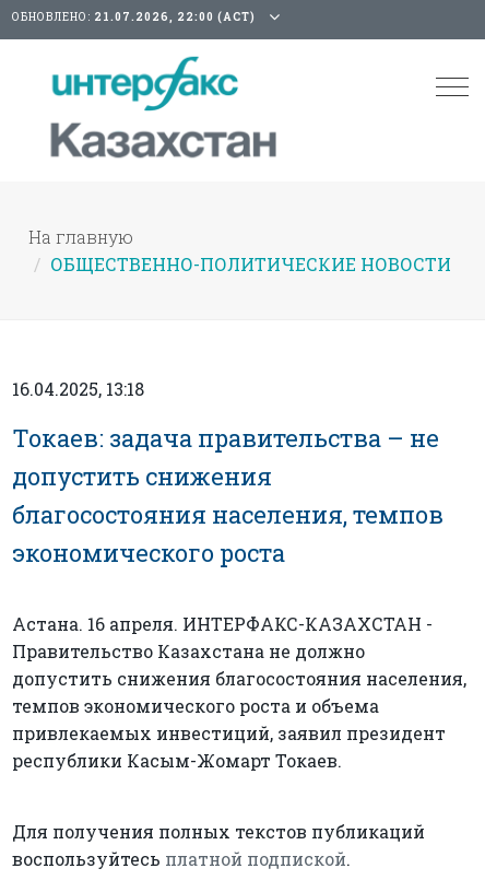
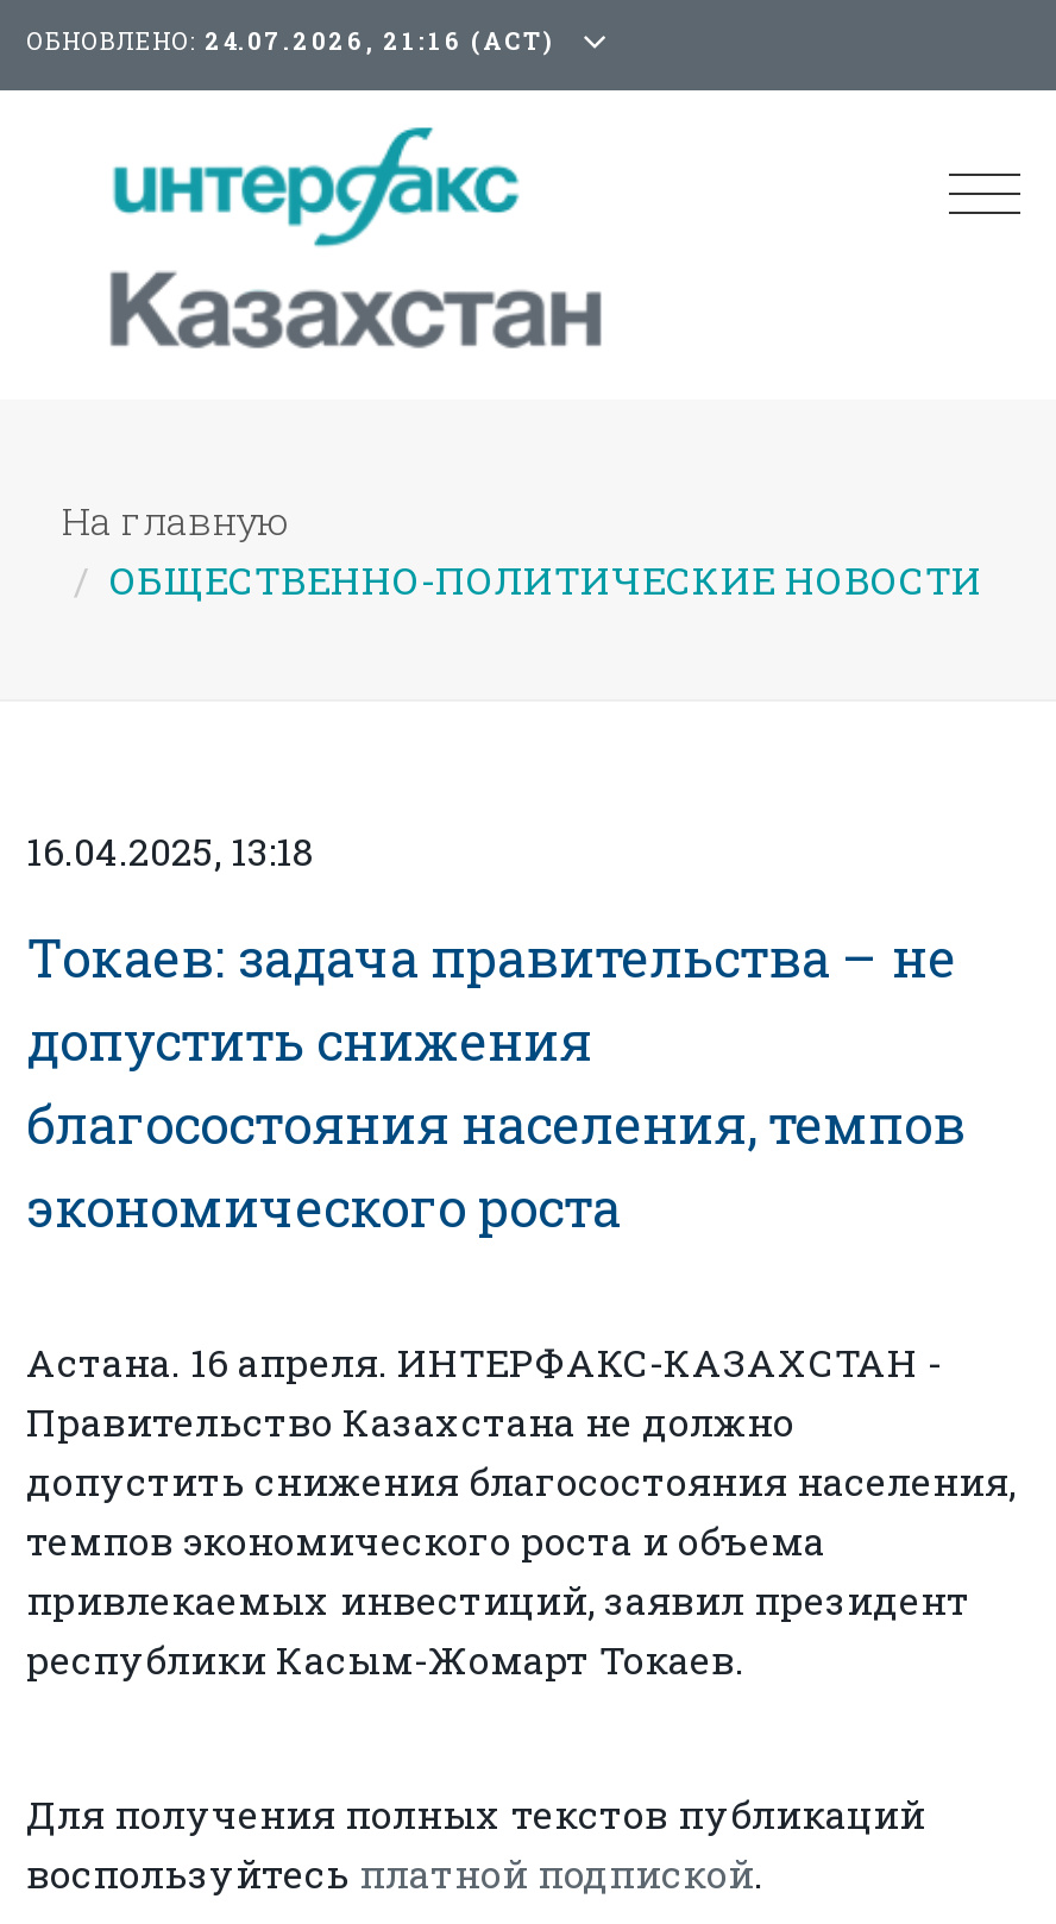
- ОБНОВЛЕНО: 21.07.2026, 22:00 (АСТ)
+ ОБНОВЛЕНО: 24.07.2026, 21:16 (АСТ)
